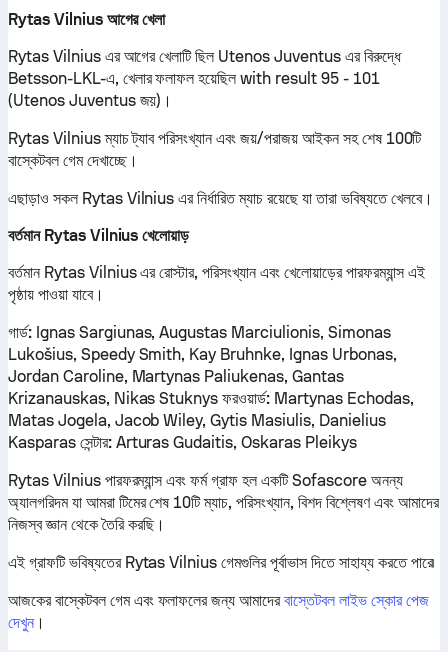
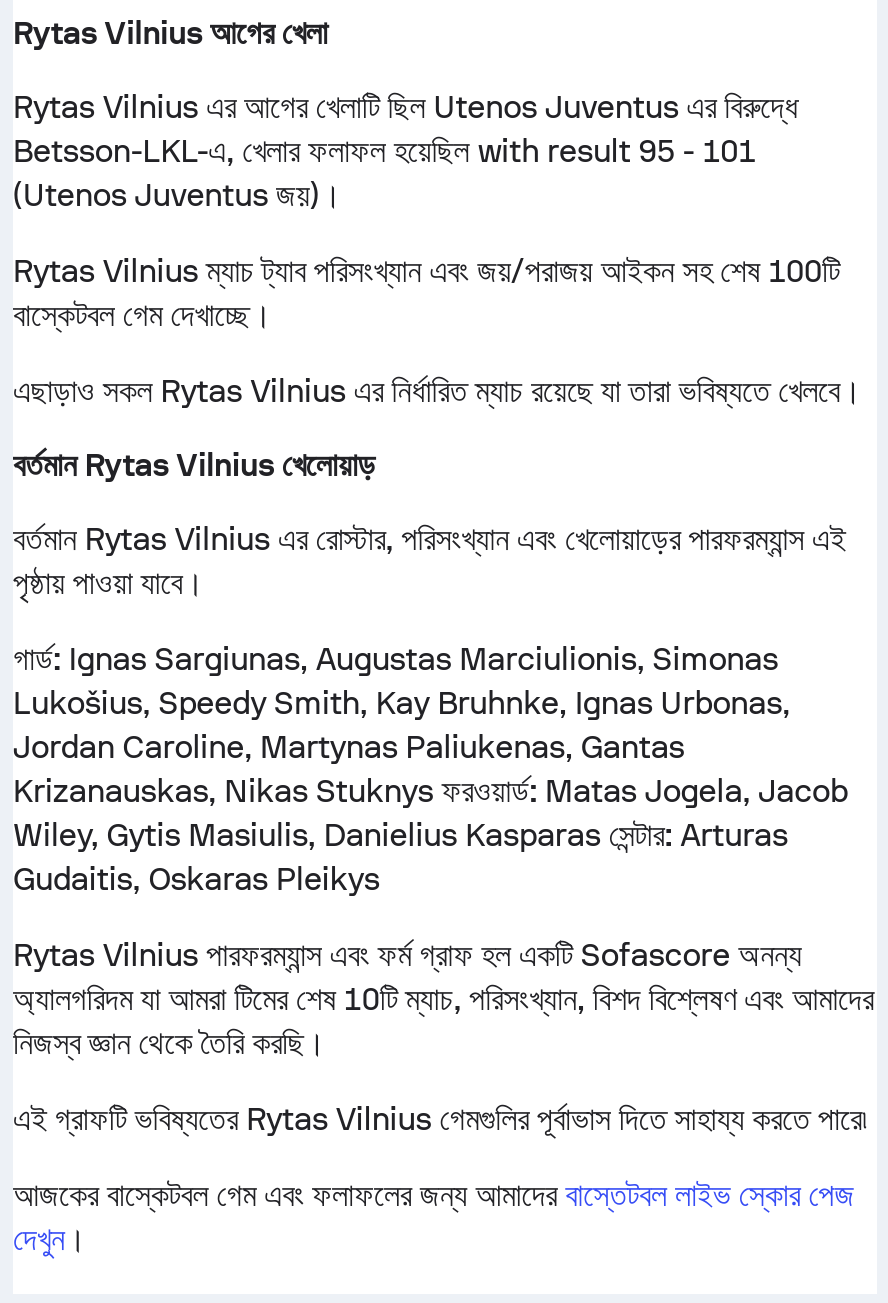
- Krizanauskas, Nikas Stuknys ফরওয়ার্ড: Martynas Echodas,
- Matas Jogela, Jacob Wiley, Gytis Masiulis, Danielius
- Kasparas সেন্টার: Arturas Gudaitis, Oskaras Pleikys
+ Krizanauskas, Nikas Stuknys ফরওয়ার্ড: Matas Jogela, Jacob
+ Wiley, Gytis Masiulis, Danielius Kasparas সেন্টার: Arturas
+ Gudaitis, Oskaras Pleikys
